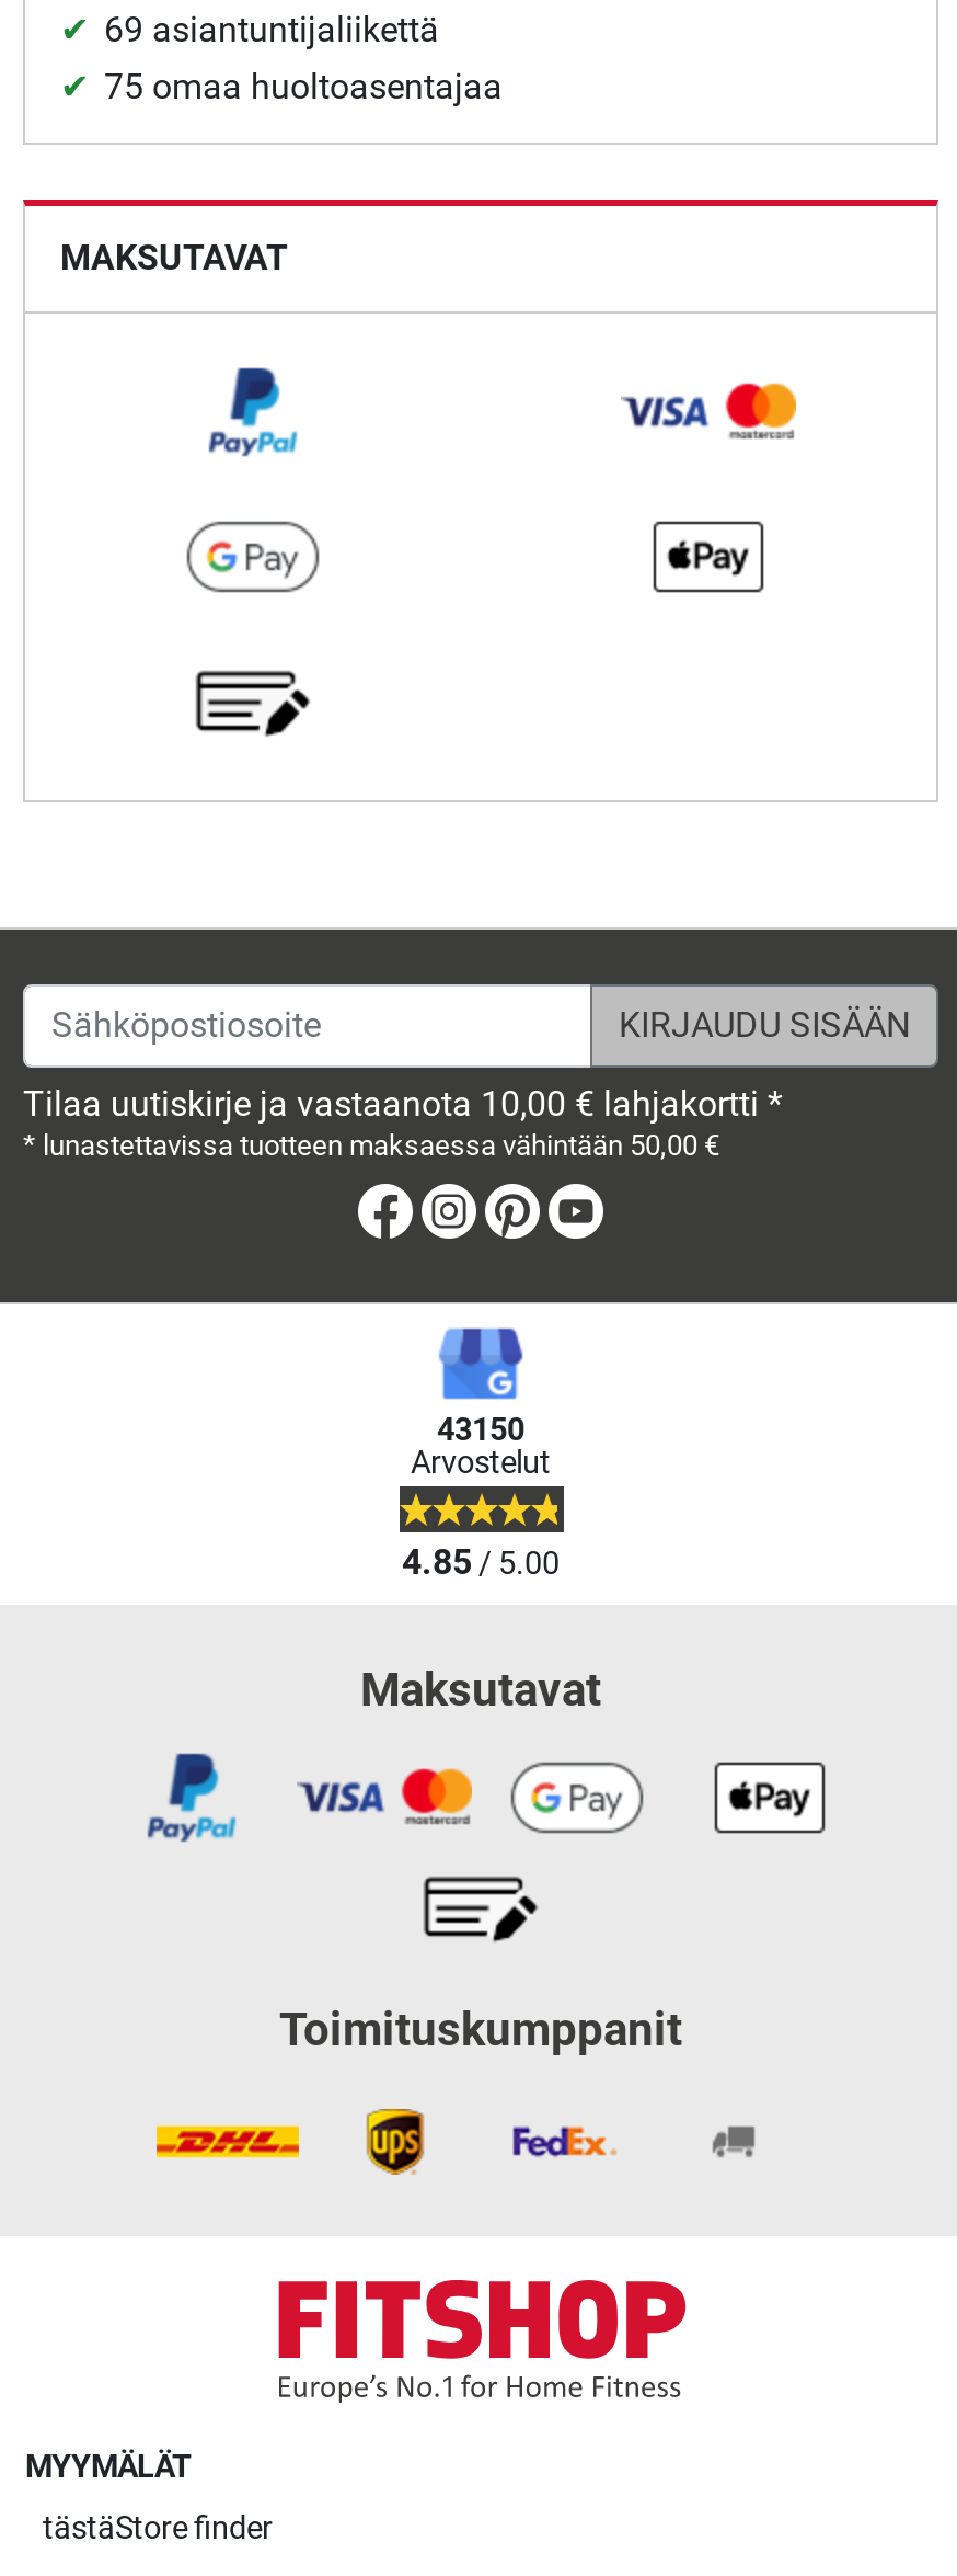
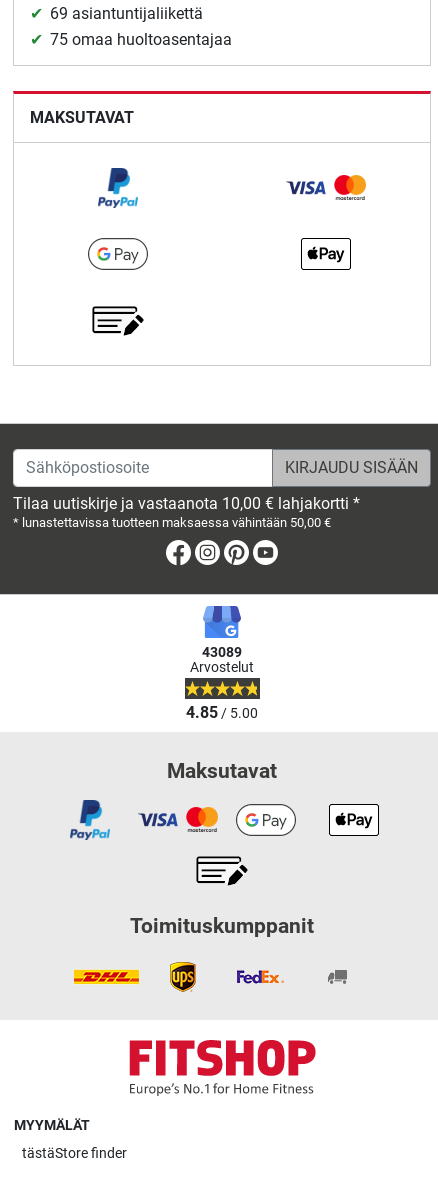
- 43150
+ 43089
